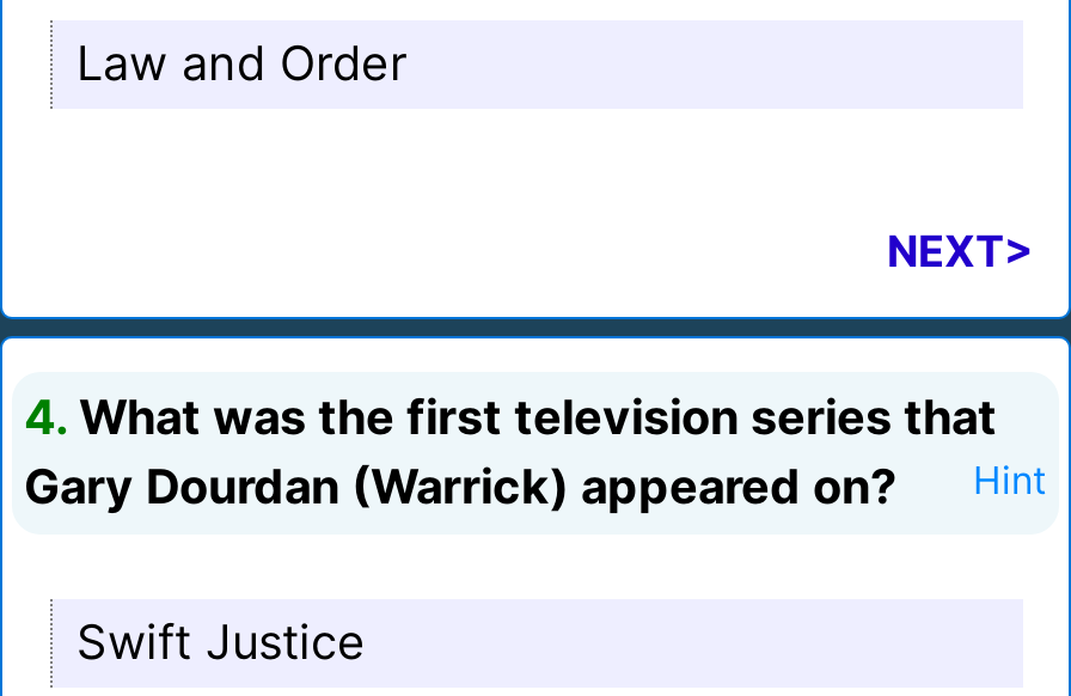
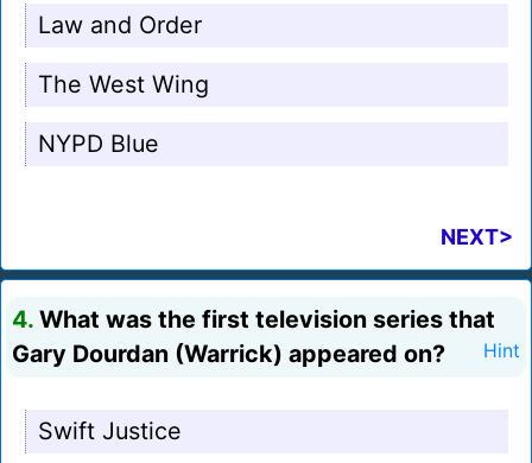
+ The West Wing
+ NYPD Blue
